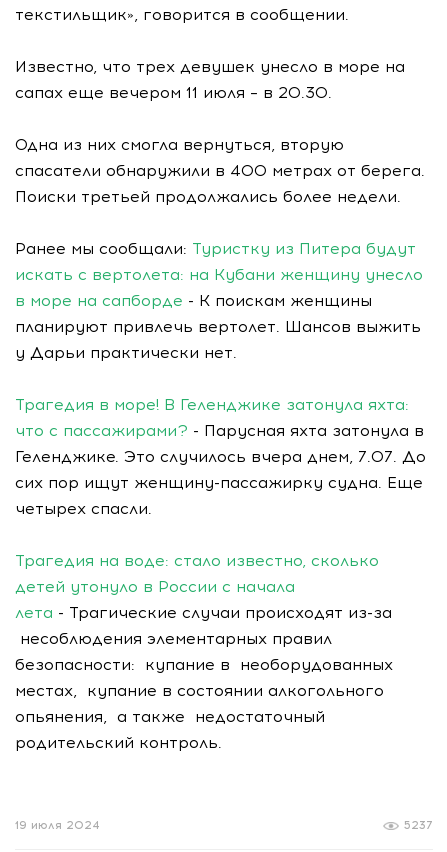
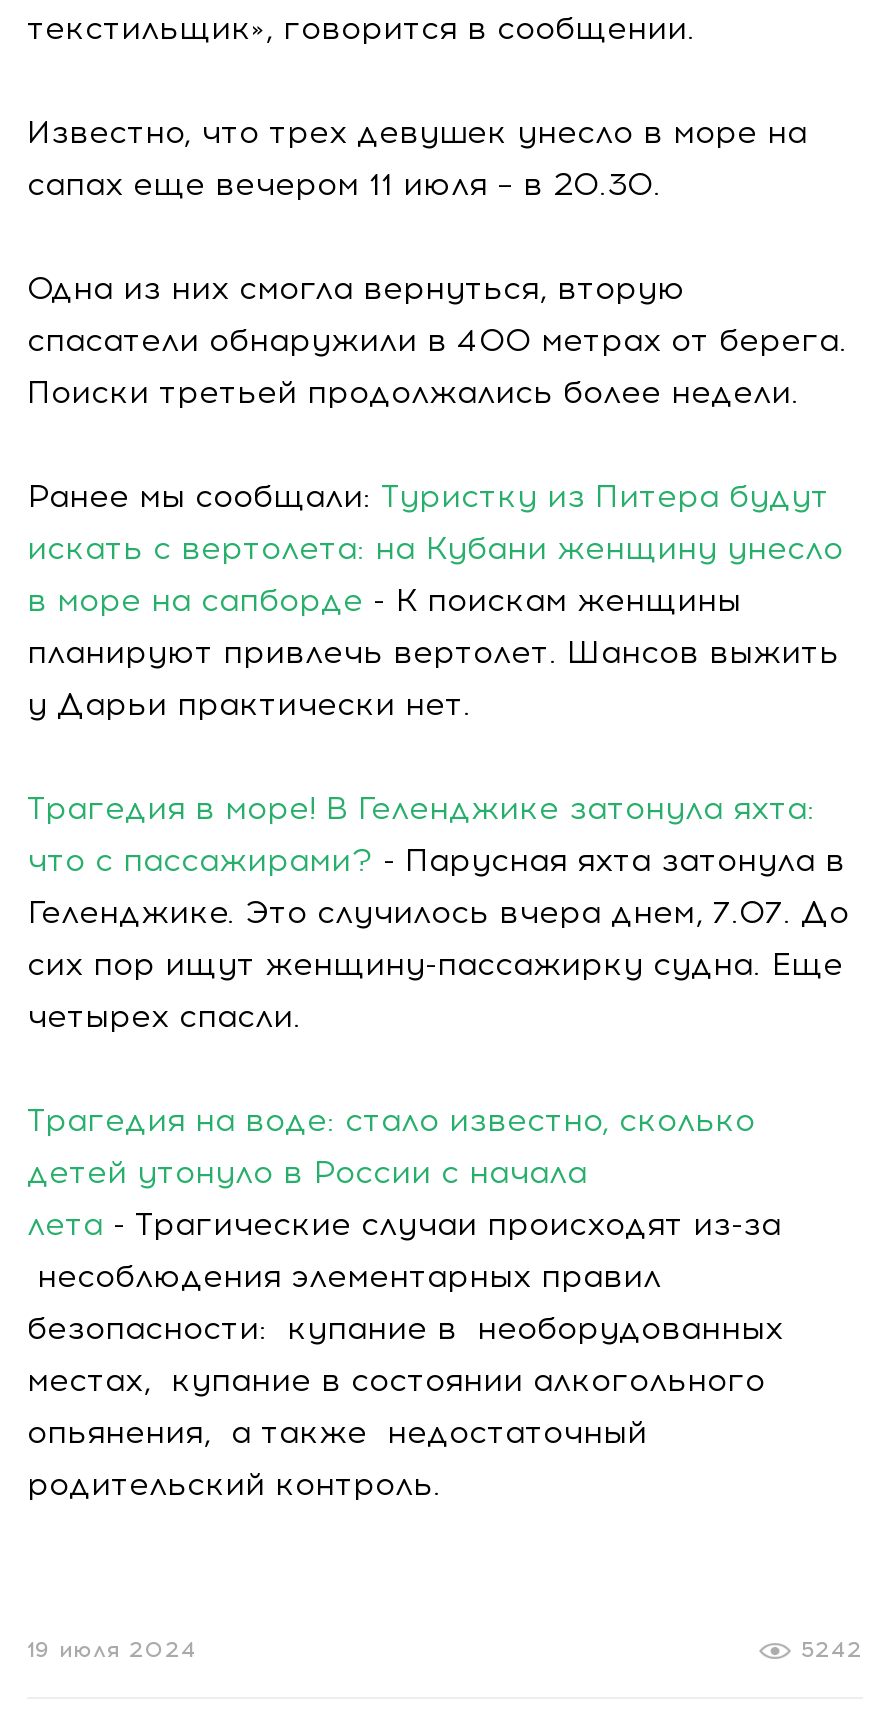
- 5237
+ 5242
